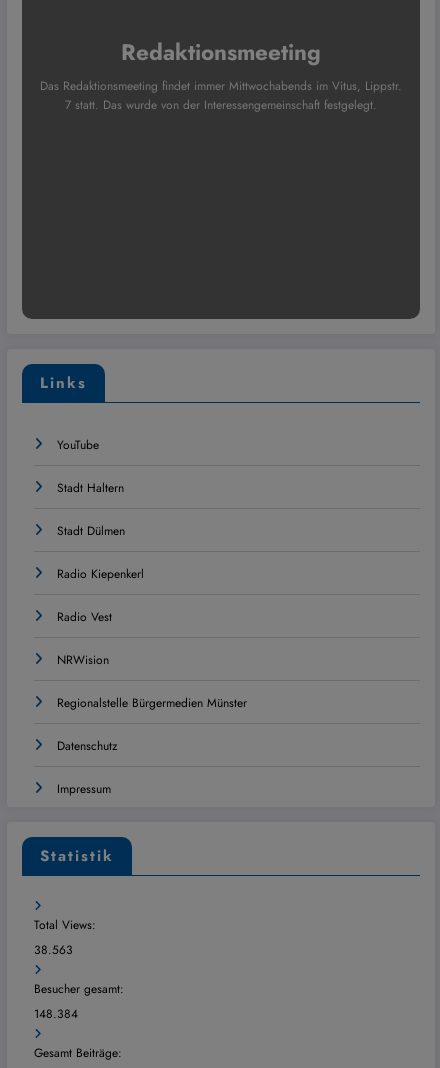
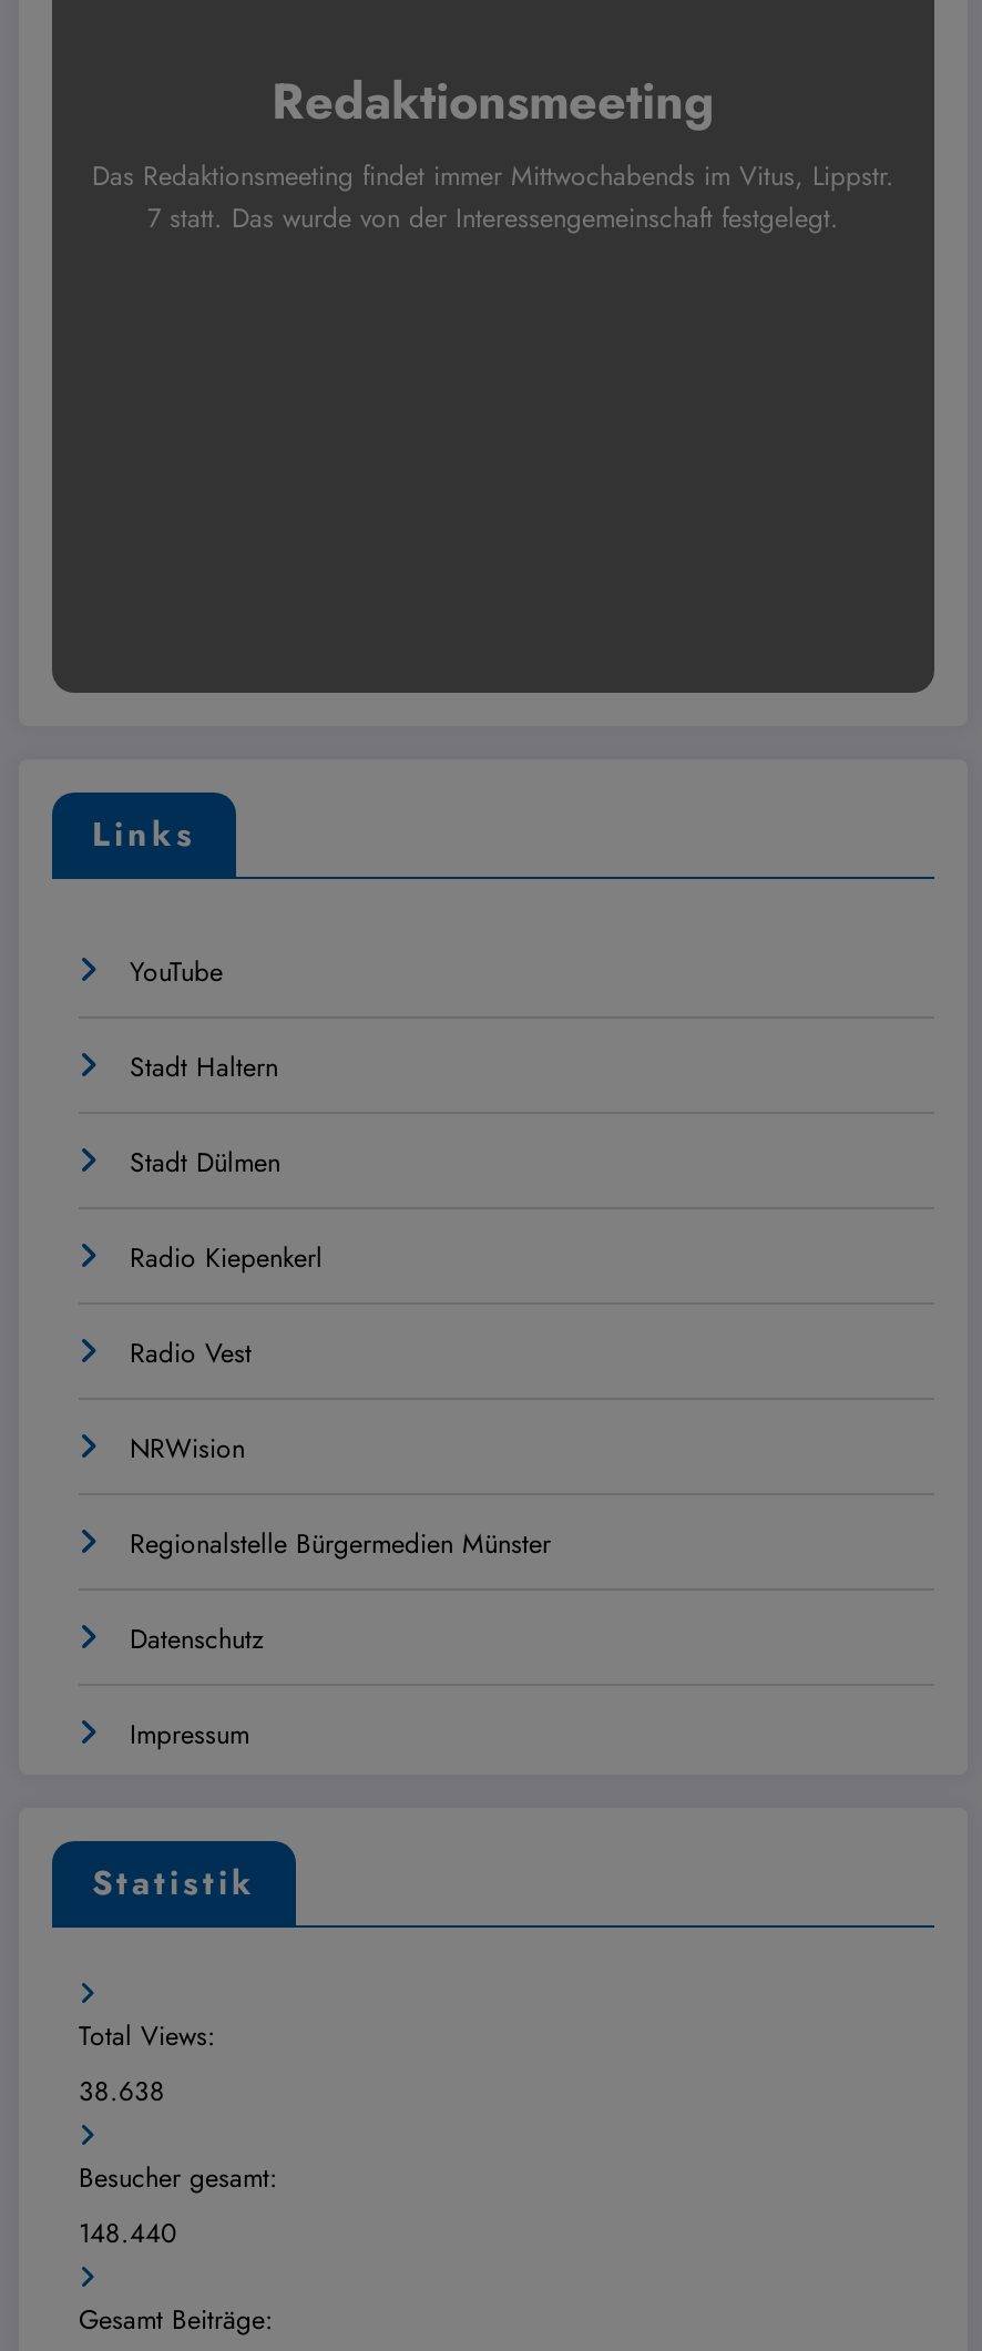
- 38.563
+ 38.638

- 148.384
+ 148.440
